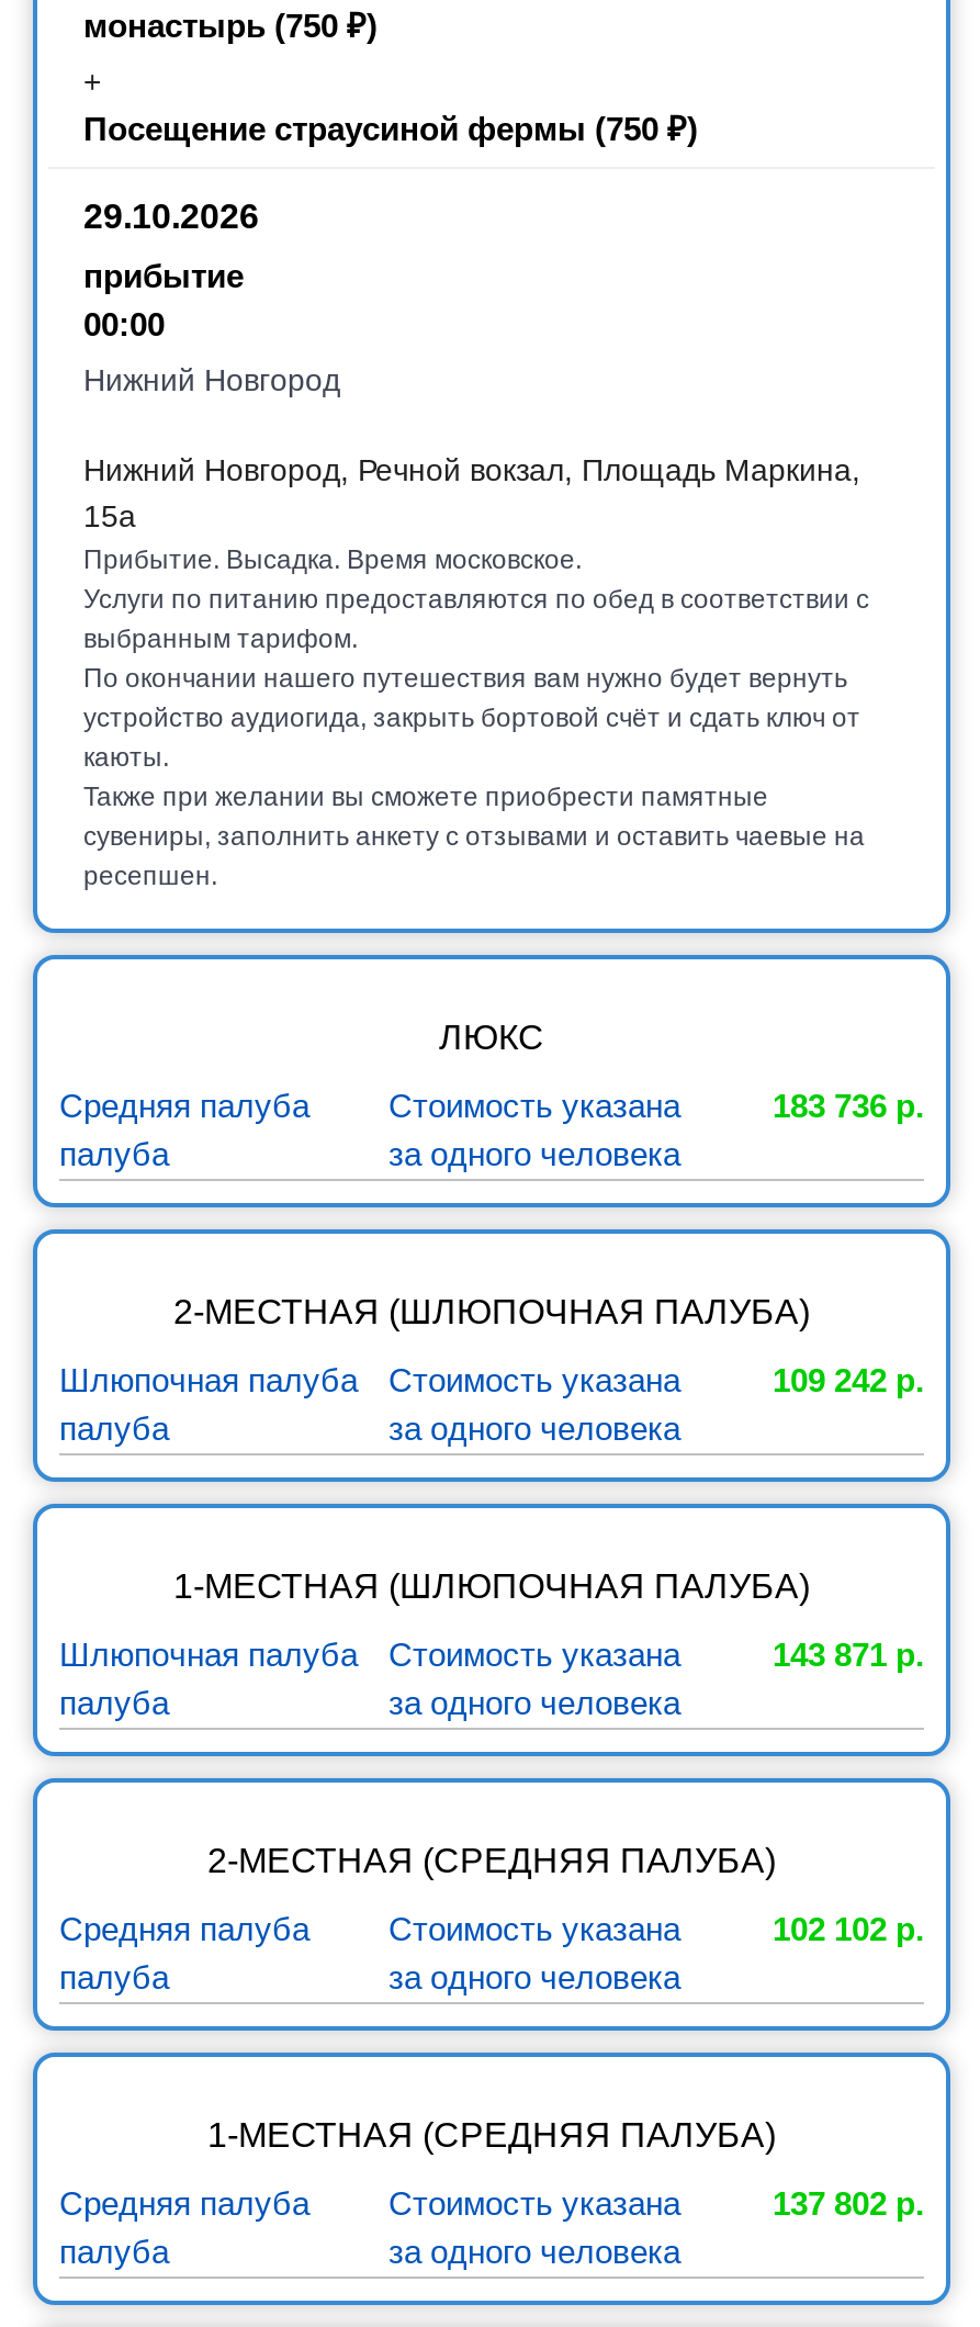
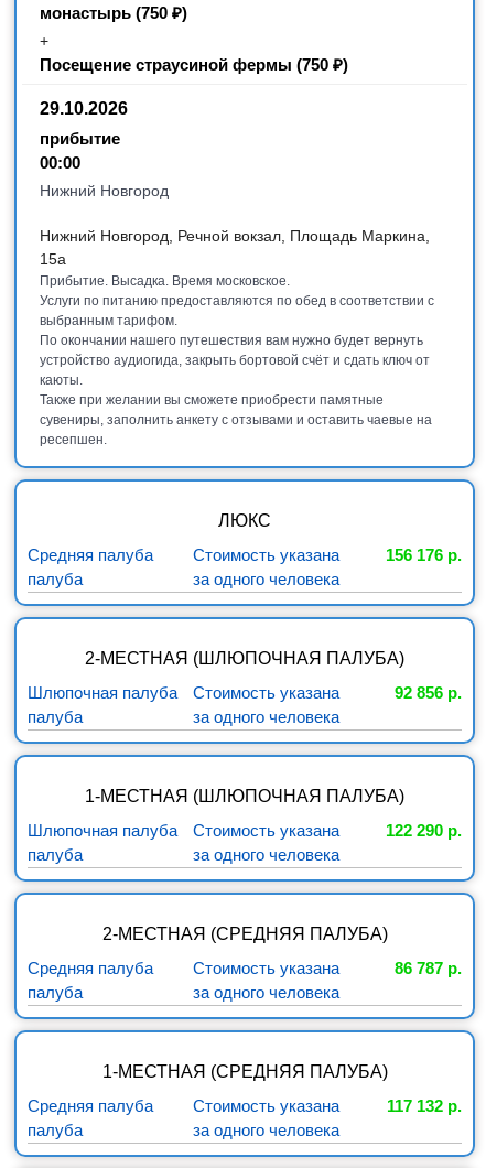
- 183 736 р.
+ 156 176 р.

- 109 242 р.
+ 92 856 р.

- 143 871 р.
+ 122 290 р.

- 102 102 р.
+ 86 787 р.

- 137 802 р.
+ 117 132 р.
